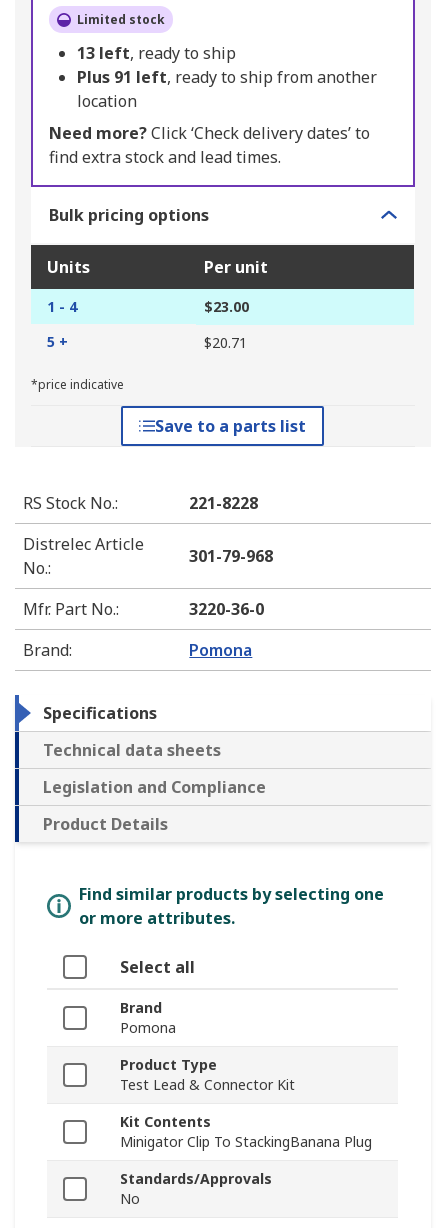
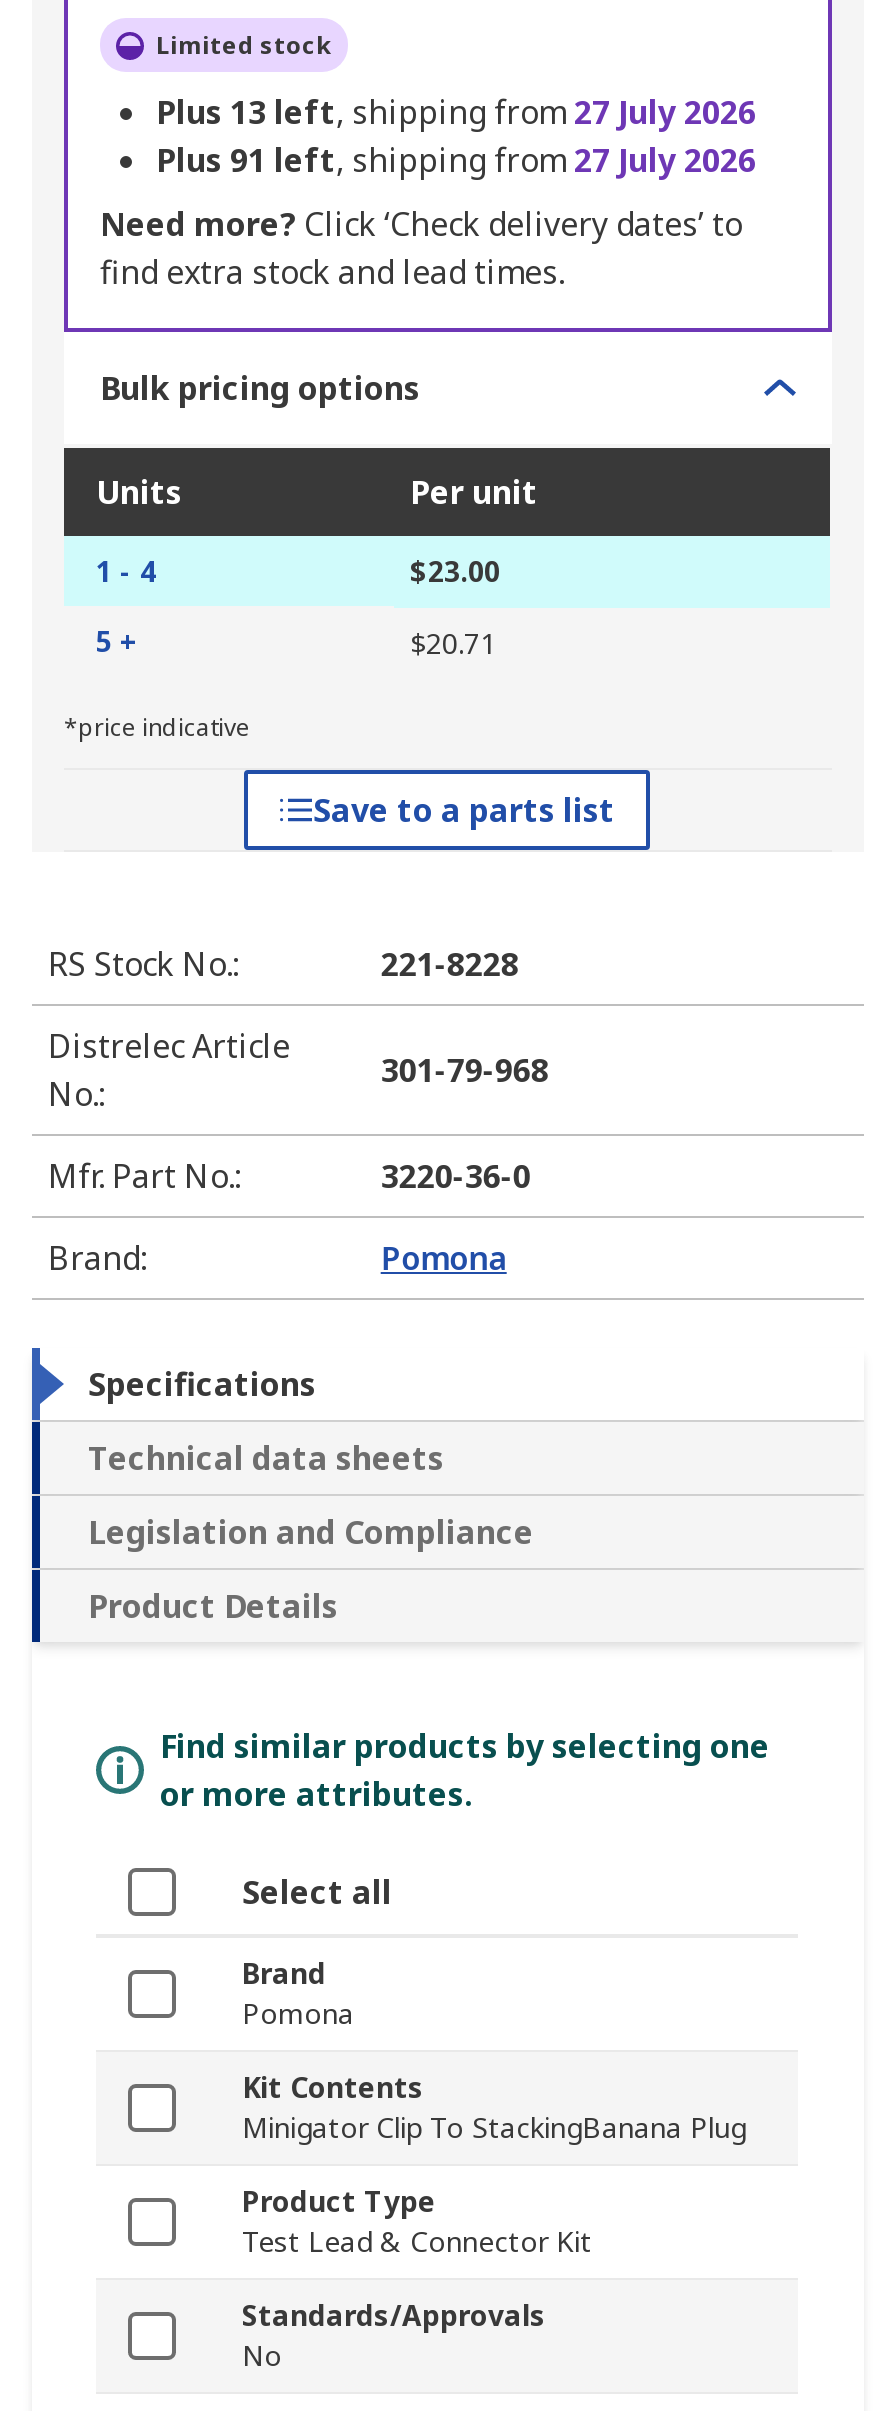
- 13 left, ready to ship
- Plus 91 left, ready to ship from another
- location
+ Plus 13 left, shipping from 27 July 2026
+ Plus 91 left, shipping from 27 July 2026

moved down: Product Type | Test Lead & Connector Kit

moved up: Kit Contents | Minigator Clip To StackingBanana Plug
